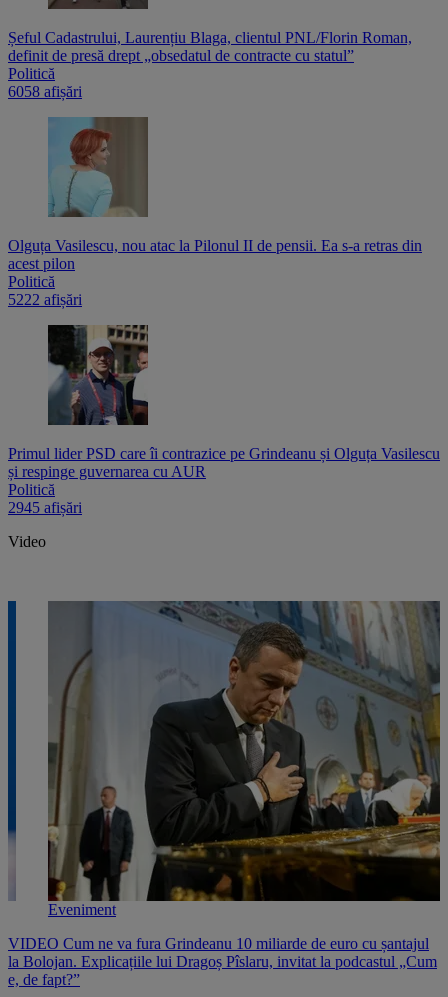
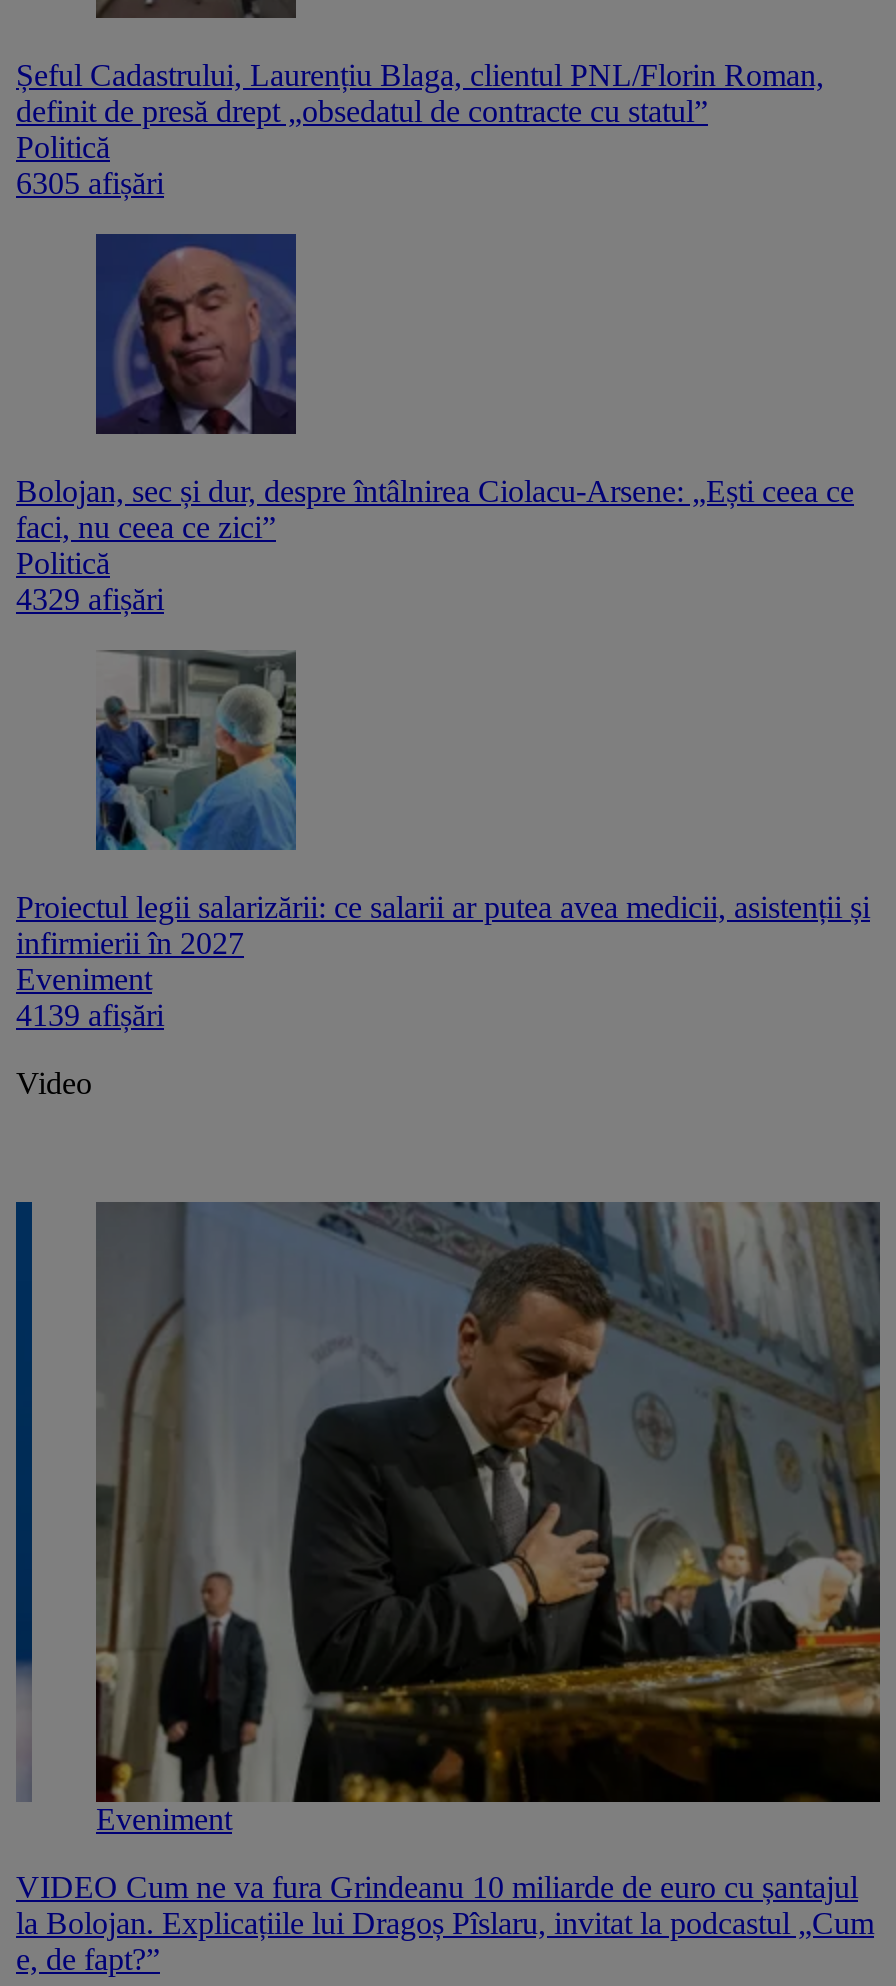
- 6058 afișări
+ 6305 afișări

- [image]
- Olguța Vasilescu, nou atac la Pilonul II de pensii. Ea s-a retras din
- acest pilon
+ [image]
+ Bolojan, sec și dur, despre întâlnirea Ciolacu-Arsene: „Ești ceea ce
+ faci, nu ceea ce zici”

- 5222 afișări
+ 4329 afișări

- [image]
- Primul lider PSD care îi contrazice pe Grindeanu și Olguța Vasilescu
- și respinge guvernarea cu AUR
- Politică
- 2945 afișări
+ [image]
+ Proiectul legii salarizării: ce salarii ar putea avea medicii, asistenții și
+ infirmierii în 2027
+ Eveniment
+ 4139 afișări
